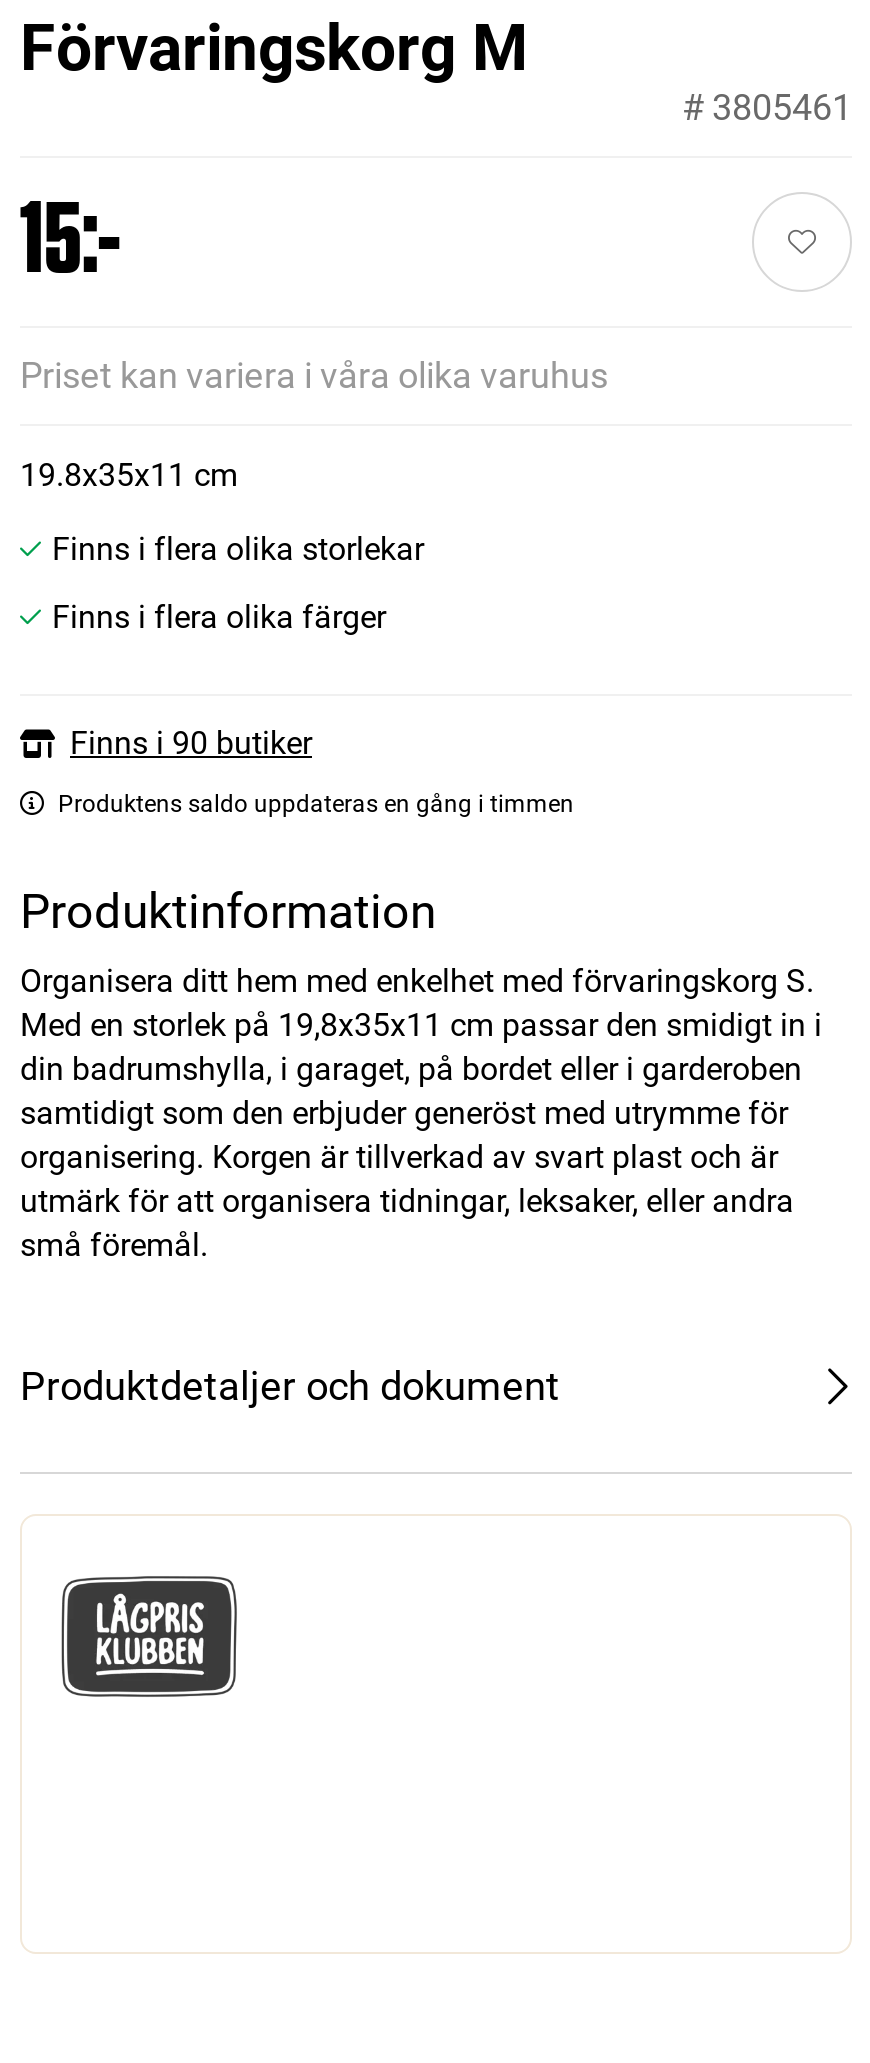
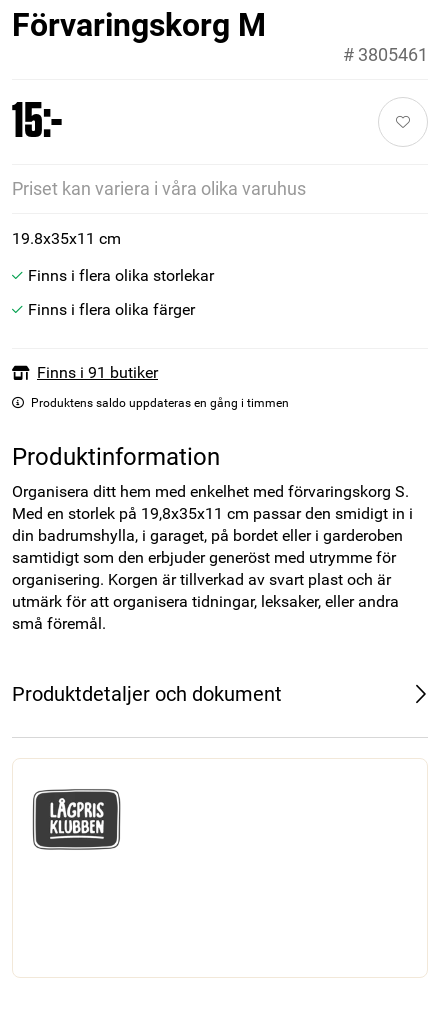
- Finns i 90 butiker
+ Finns i 91 butiker
